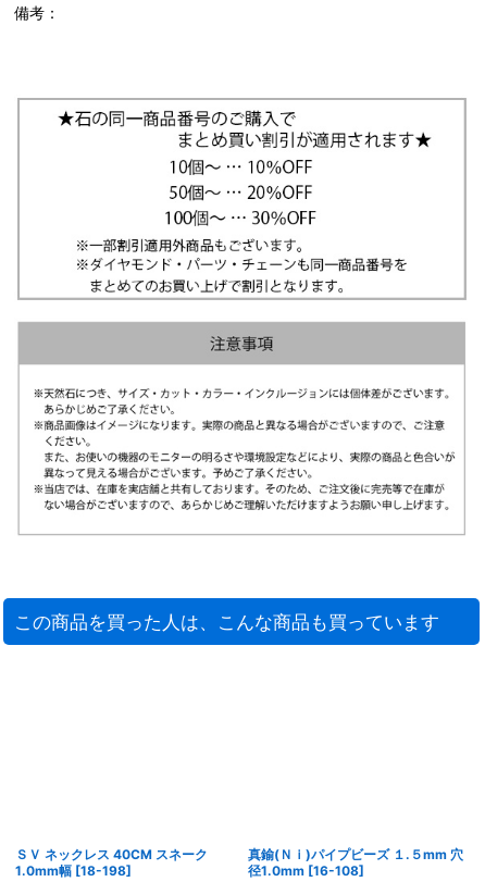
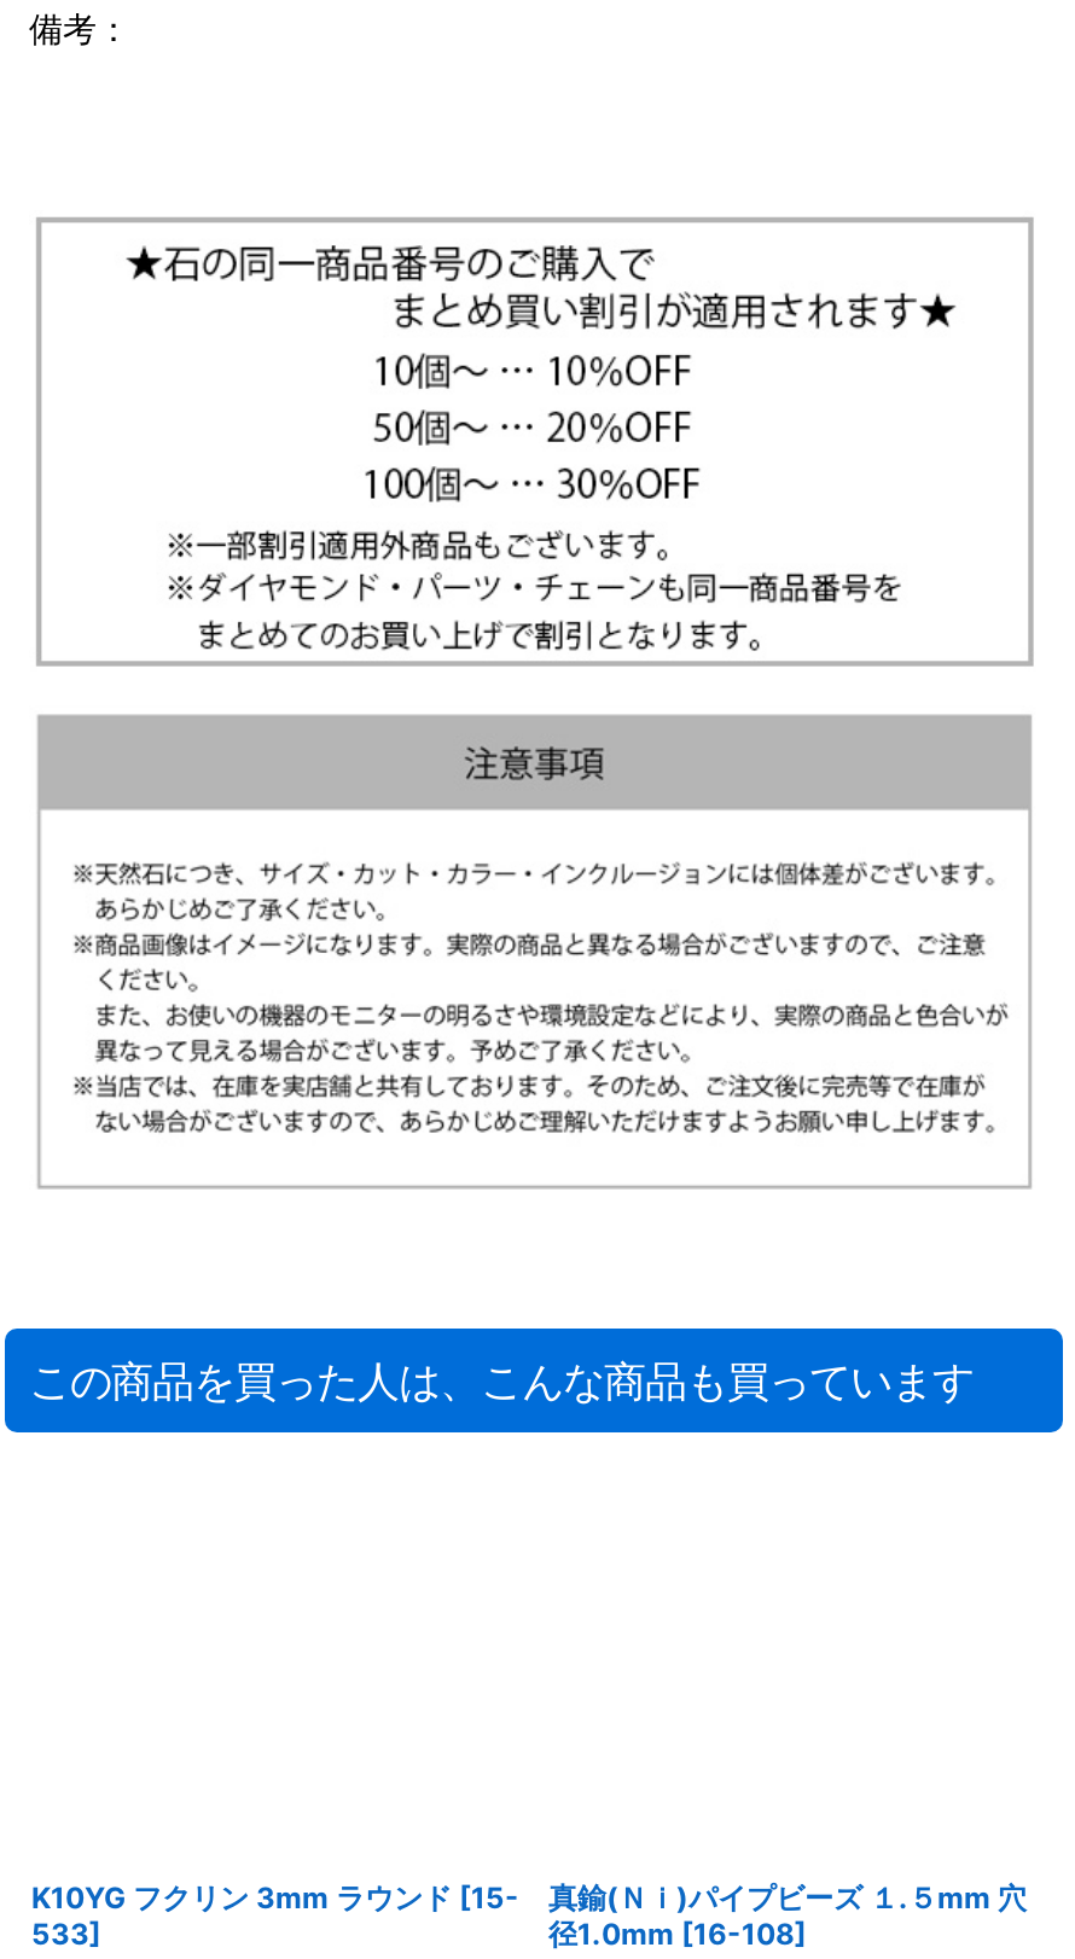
- ＳＶ ネックレス 40CM スネーク
- 1.0mm幅 [18-198]
+ K10YG フクリン 3mm ラウンド [15-
+ 533]
